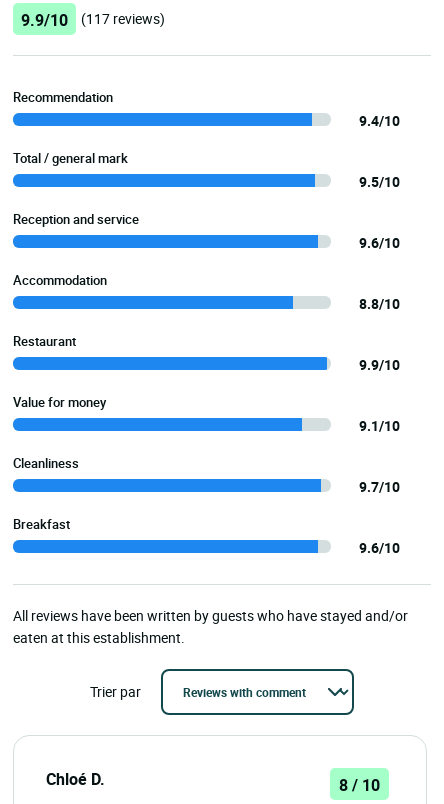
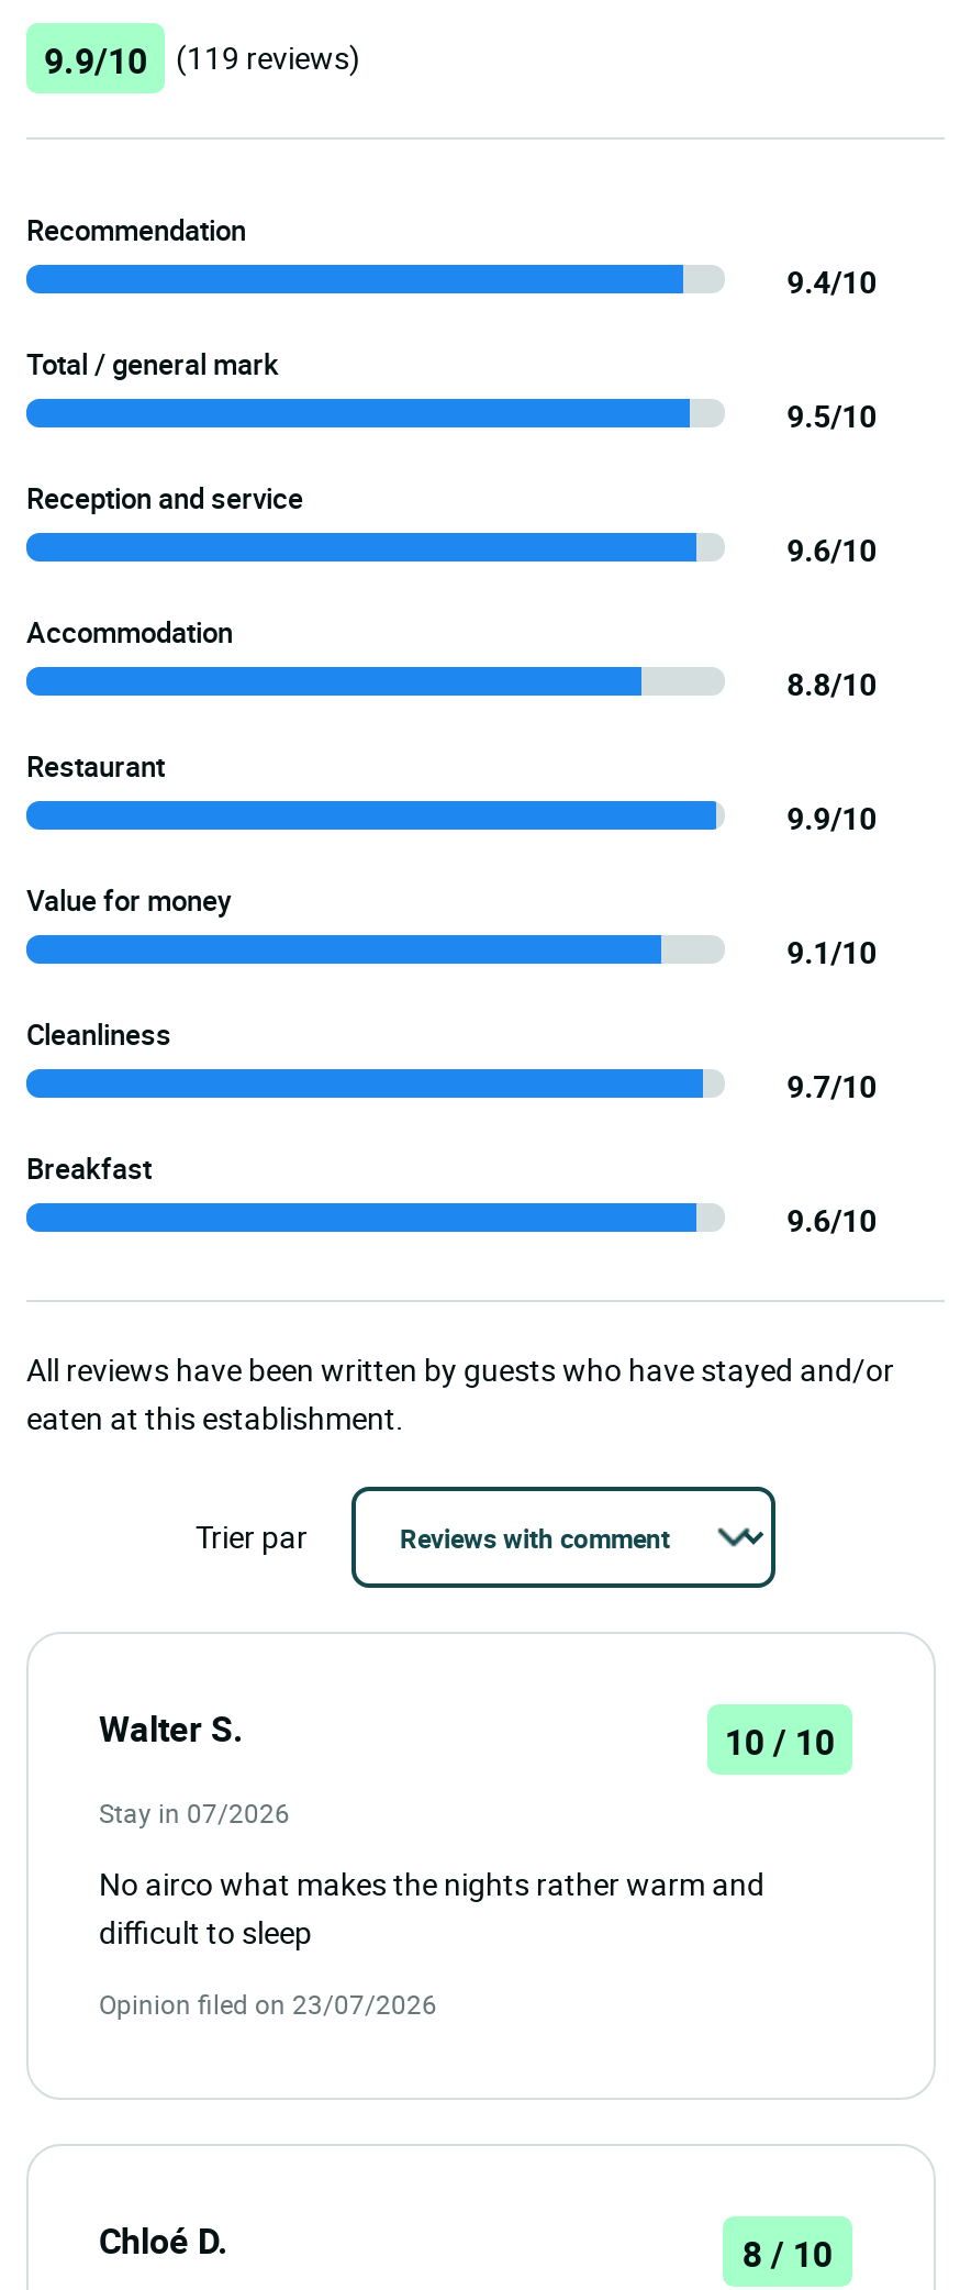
- 9.9/10 (117 reviews)
+ 9.9/10 (119 reviews)

+ Walter S.
+ 10 / 10
+ Stay in 07/2026
+ No airco what makes the nights rather warm and
+ difficult to sleep
+ Opinion filed on 23/07/2026
